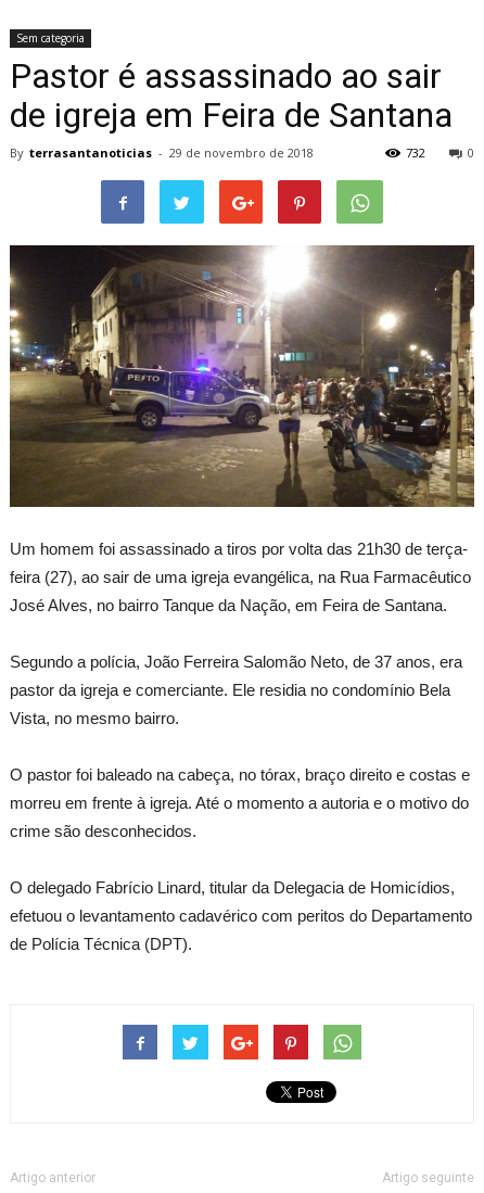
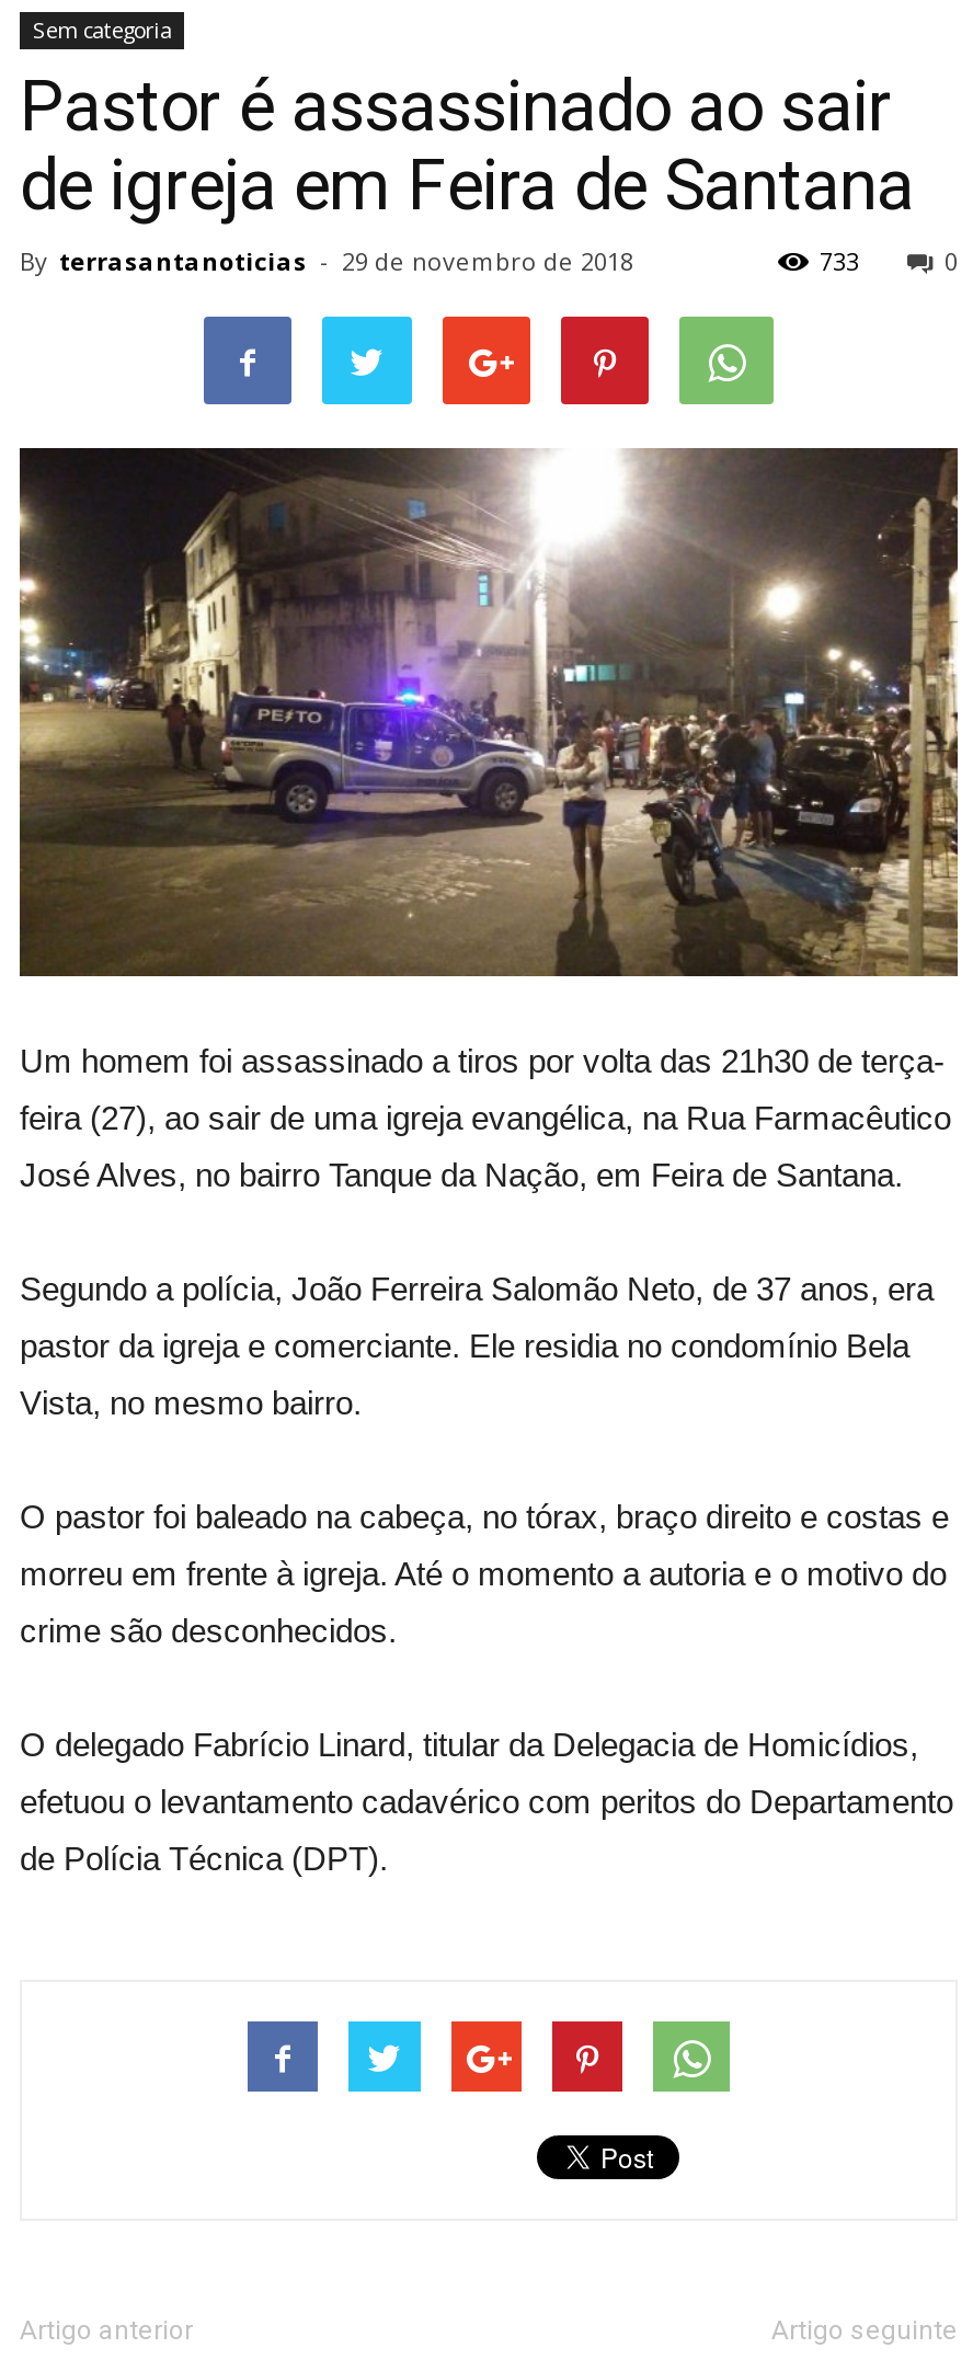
- 732
+ 733
